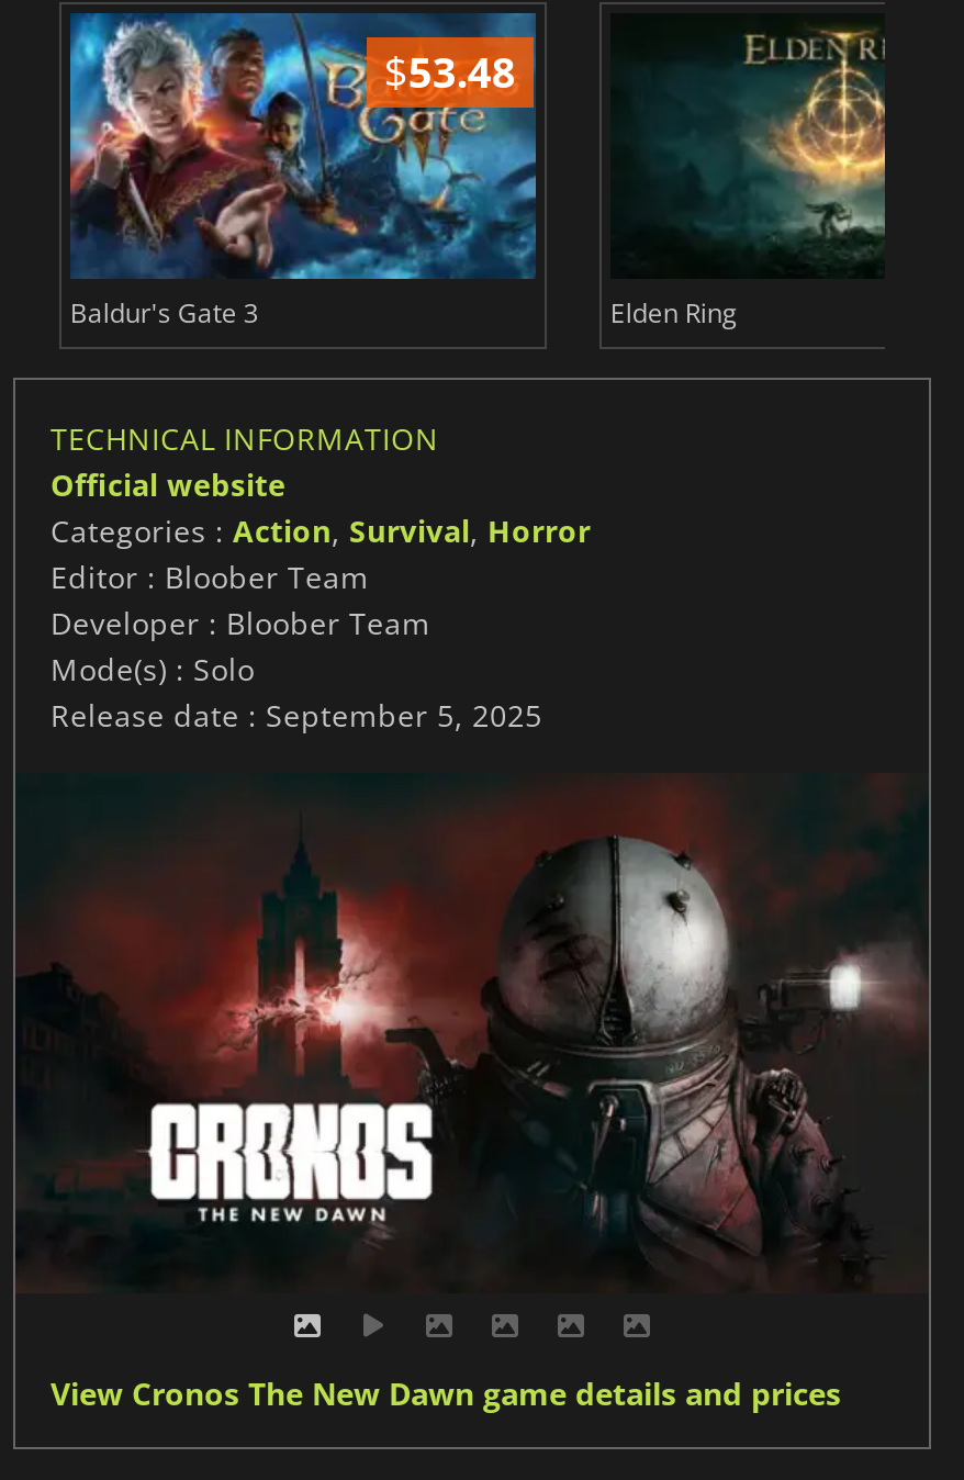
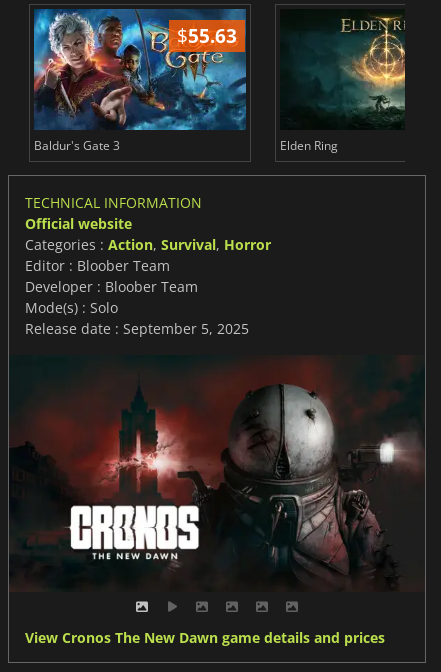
- $53.48
+ $55.63
